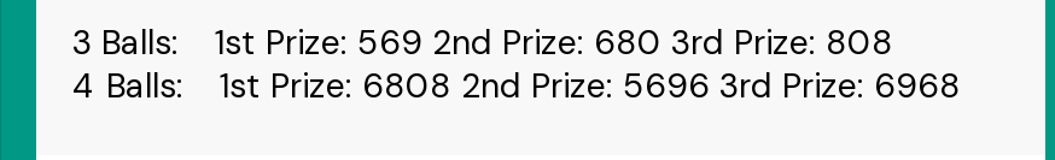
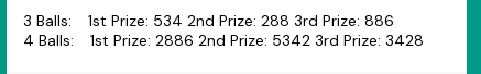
- 1st Prize: 569 2nd Prize: 680 3rd Prize: 808
+ 1st Prize: 534 2nd Prize: 288 3rd Prize: 886

- 1st Prize: 6808 2nd Prize: 5696 3rd Prize: 6968
+ 1st Prize: 2886 2nd Prize: 5342 3rd Prize: 3428
